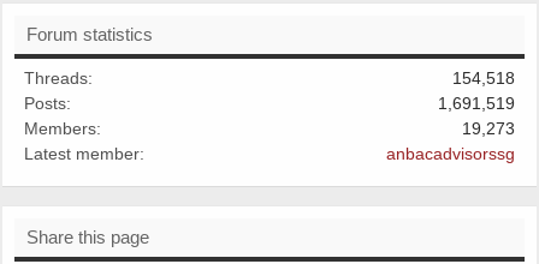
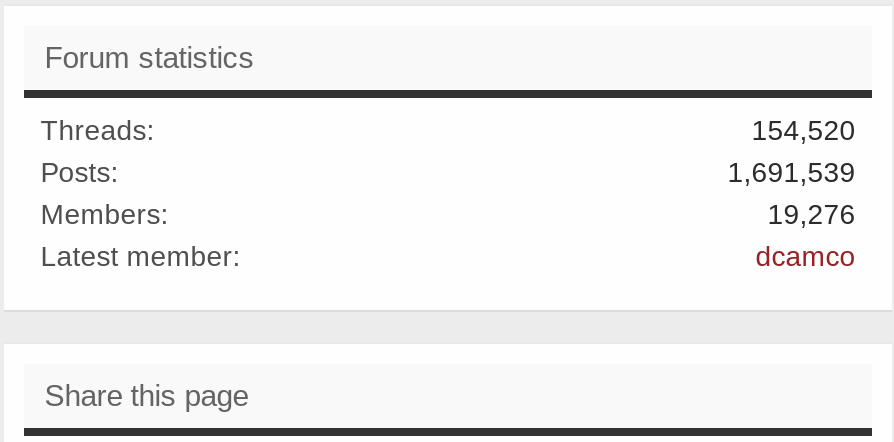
- 154,518
+ 154,520

- 1,691,519
+ 1,691,539

- 19,273
+ 19,276

- anbacadvisorssg
+ dcamco
